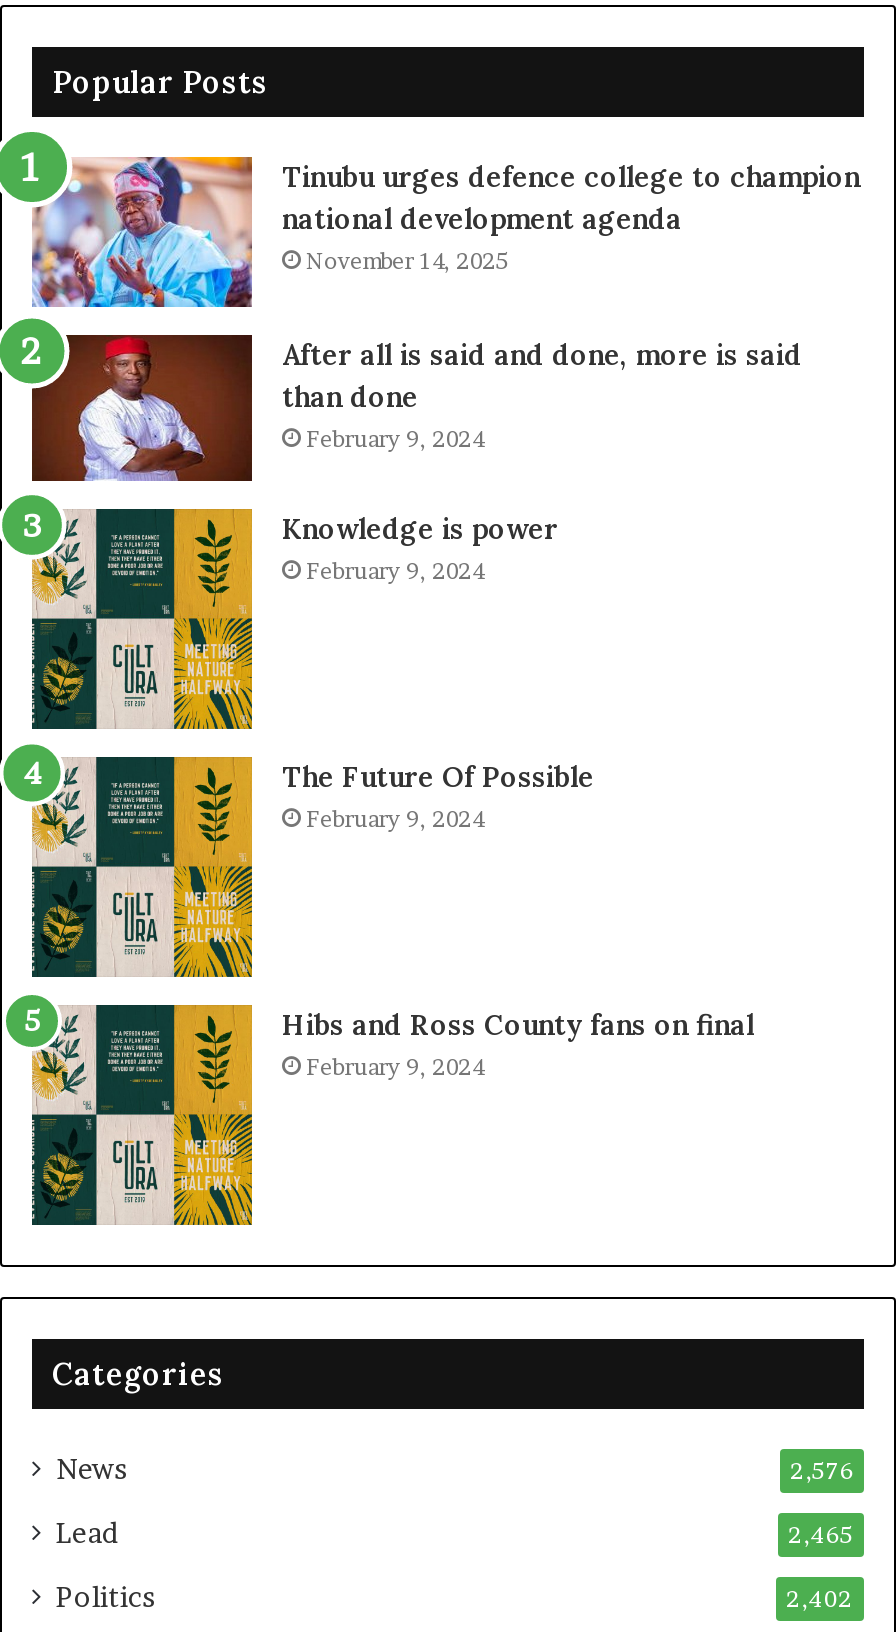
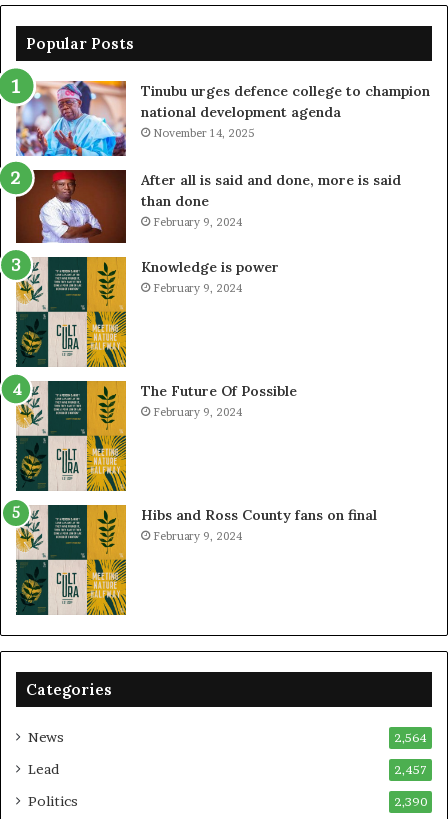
- 2,576
+ 2,564

- 2,465
+ 2,457

- 2,402
+ 2,390
